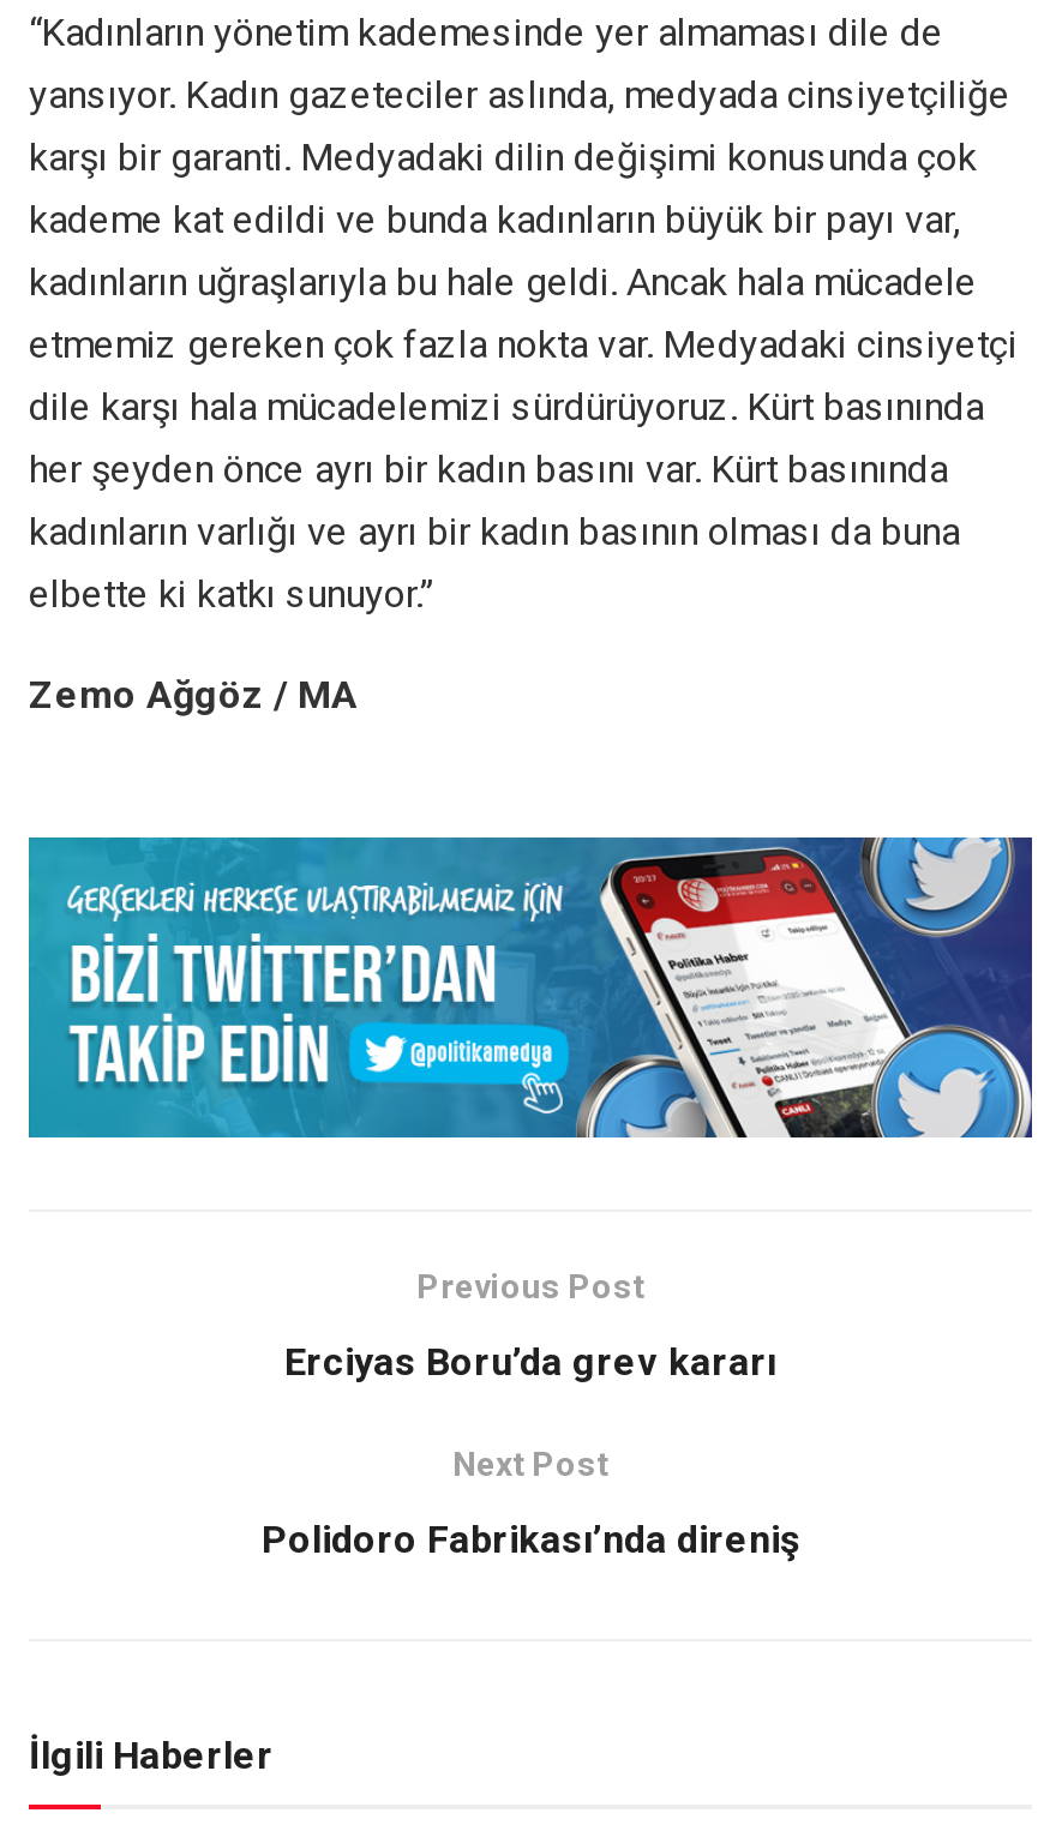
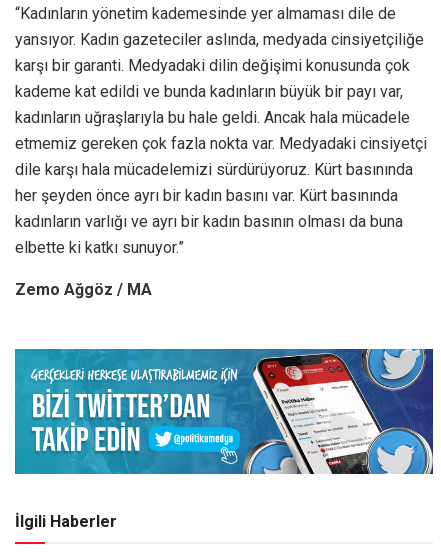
- Previous Post
- Erciyas Boru’da grev kararı
- Next Post
- Polidoro Fabrikası’nda direniş
